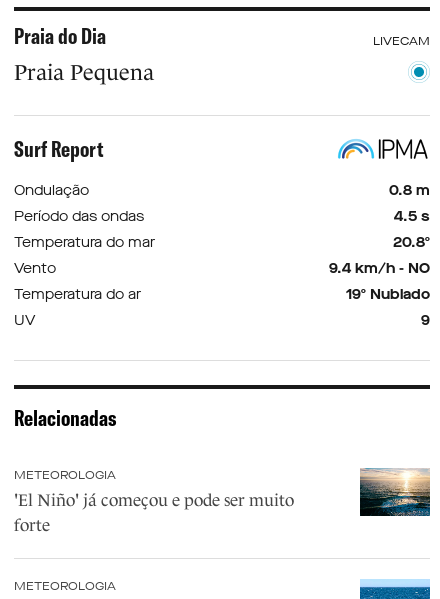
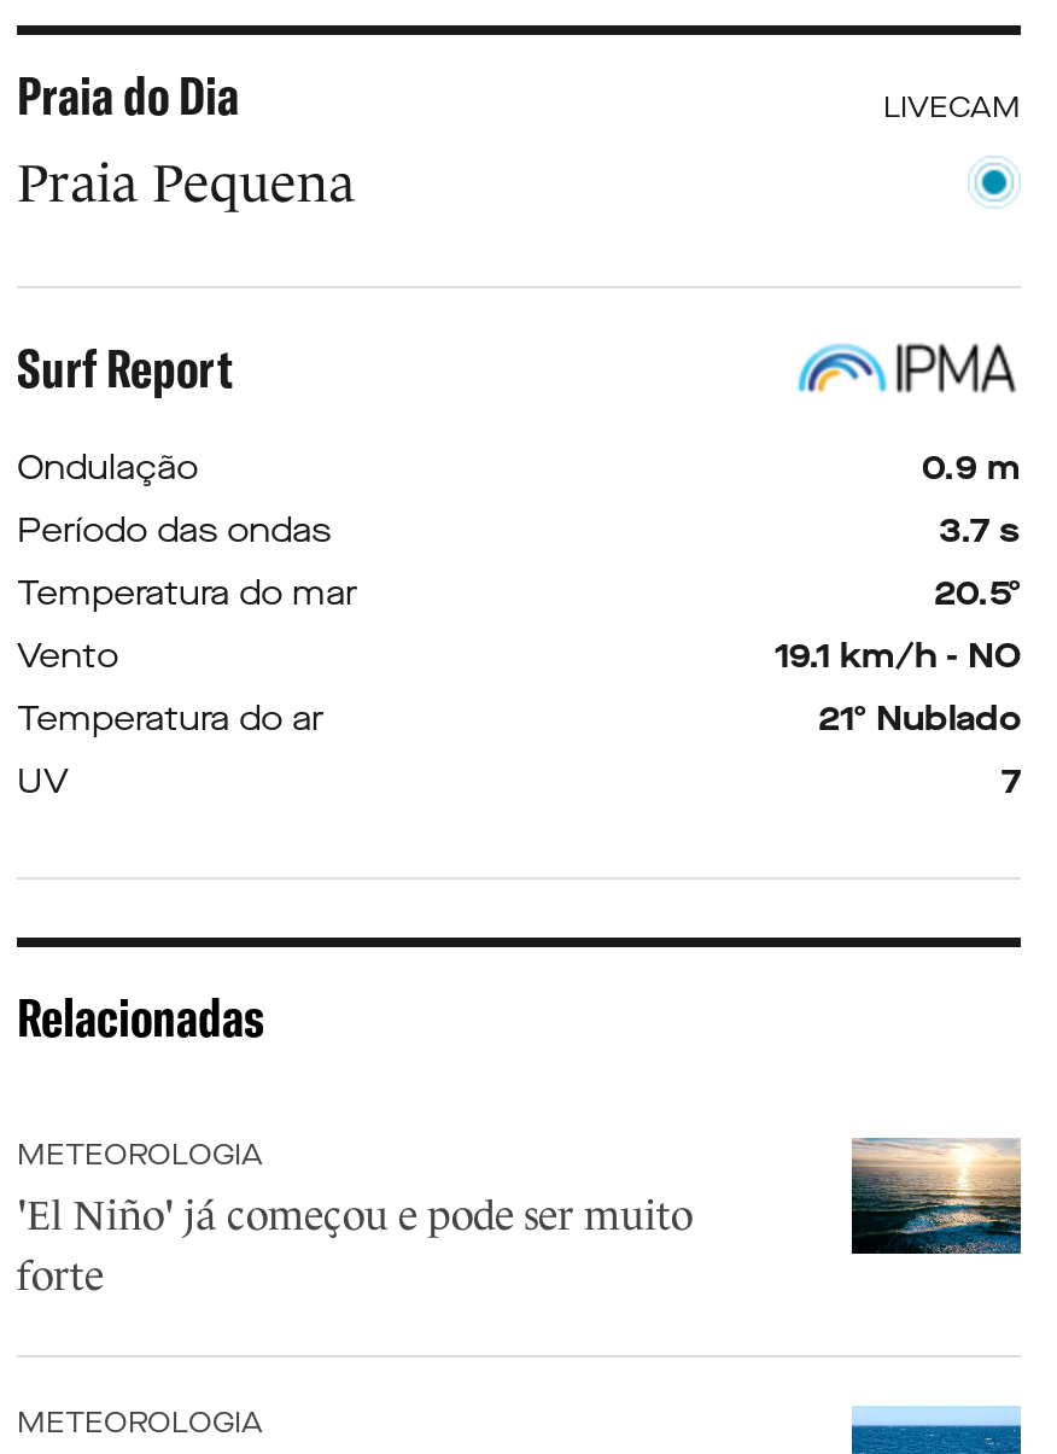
- 0.8 m
+ 0.9 m

- 4.5 s
+ 3.7 s

- 20.8º
+ 20.5º

- 9.4 km/h - NO
+ 19.1 km/h - NO

- 19º Nublado
+ 21º Nublado

- 9
+ 7
